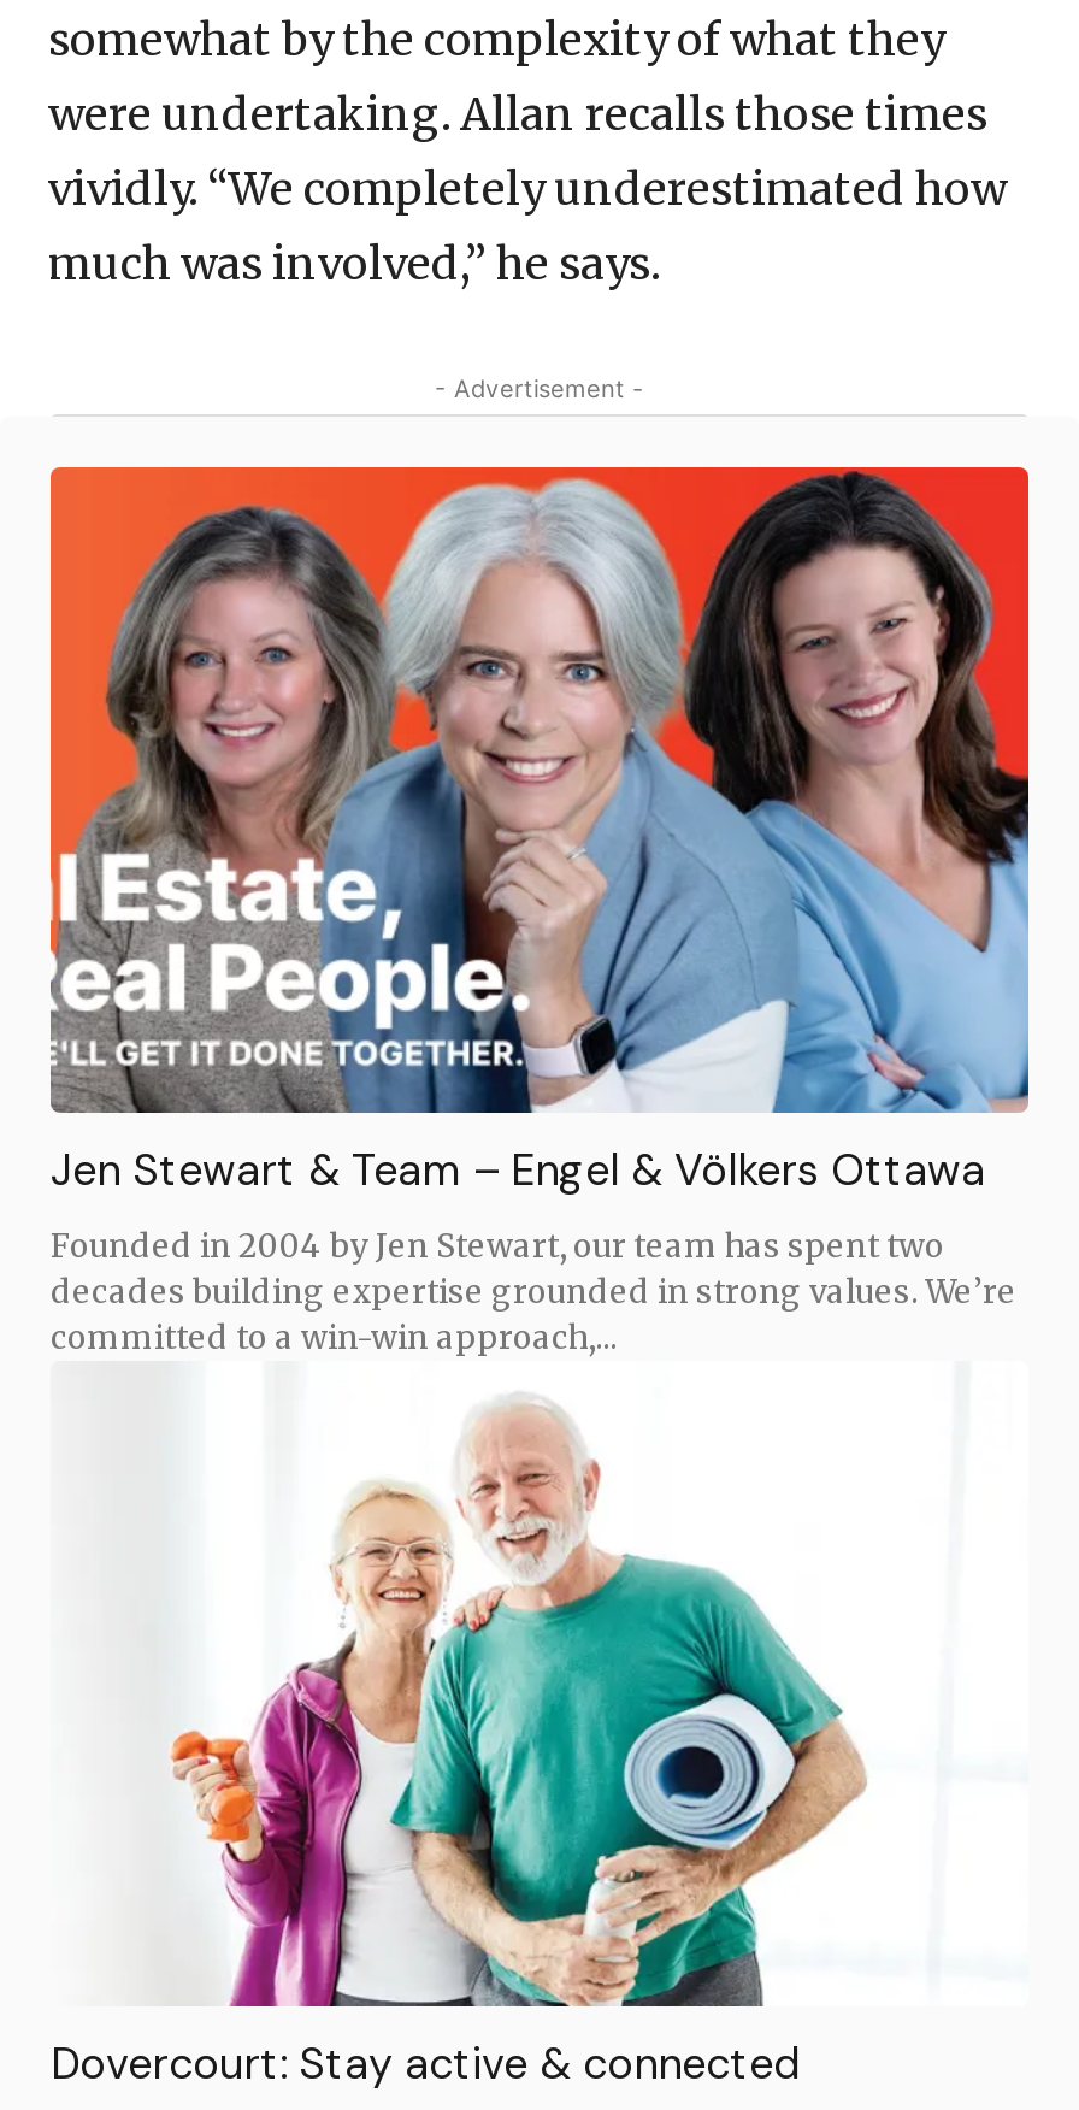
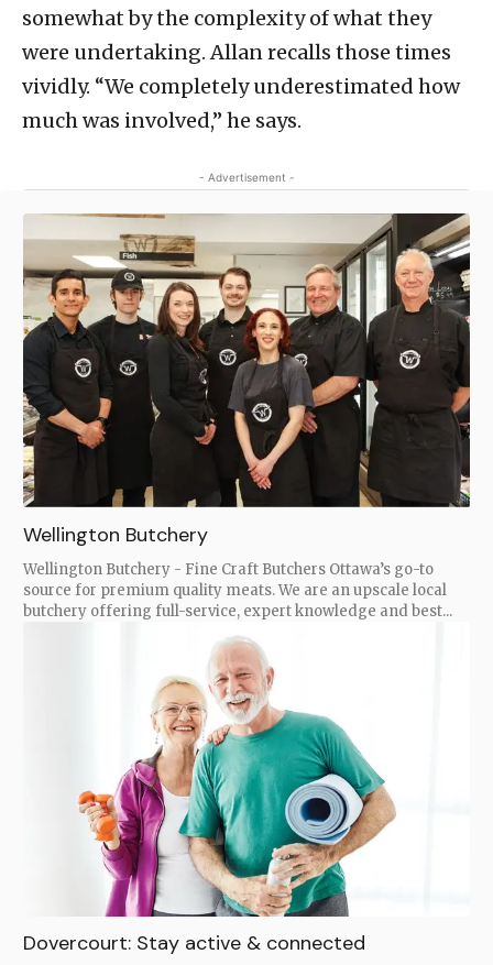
- [image]
- Jen Stewart & Team – Engel & Völkers Ottawa
+ [image]
+ Wellington Butchery

- Founded in 2004 by Jen Stewart, our team has spent two
- decades building expertise grounded in strong values. We’re
- committed to a win-win approach,...
+ Wellington Butchery - Fine Craft Butchers Ottawa’s go-to
+ source for premium quality meats. We are an upscale local
+ butchery offering full-service, expert knowledge and best...
